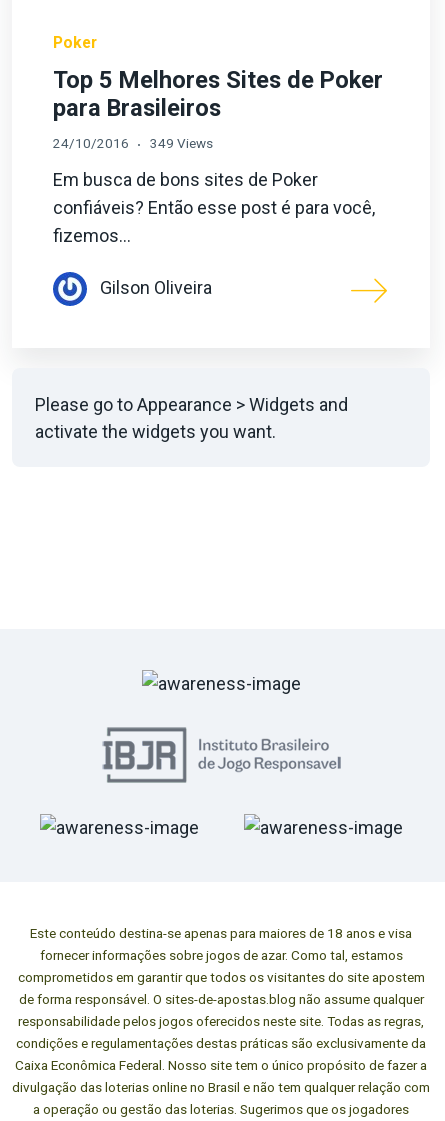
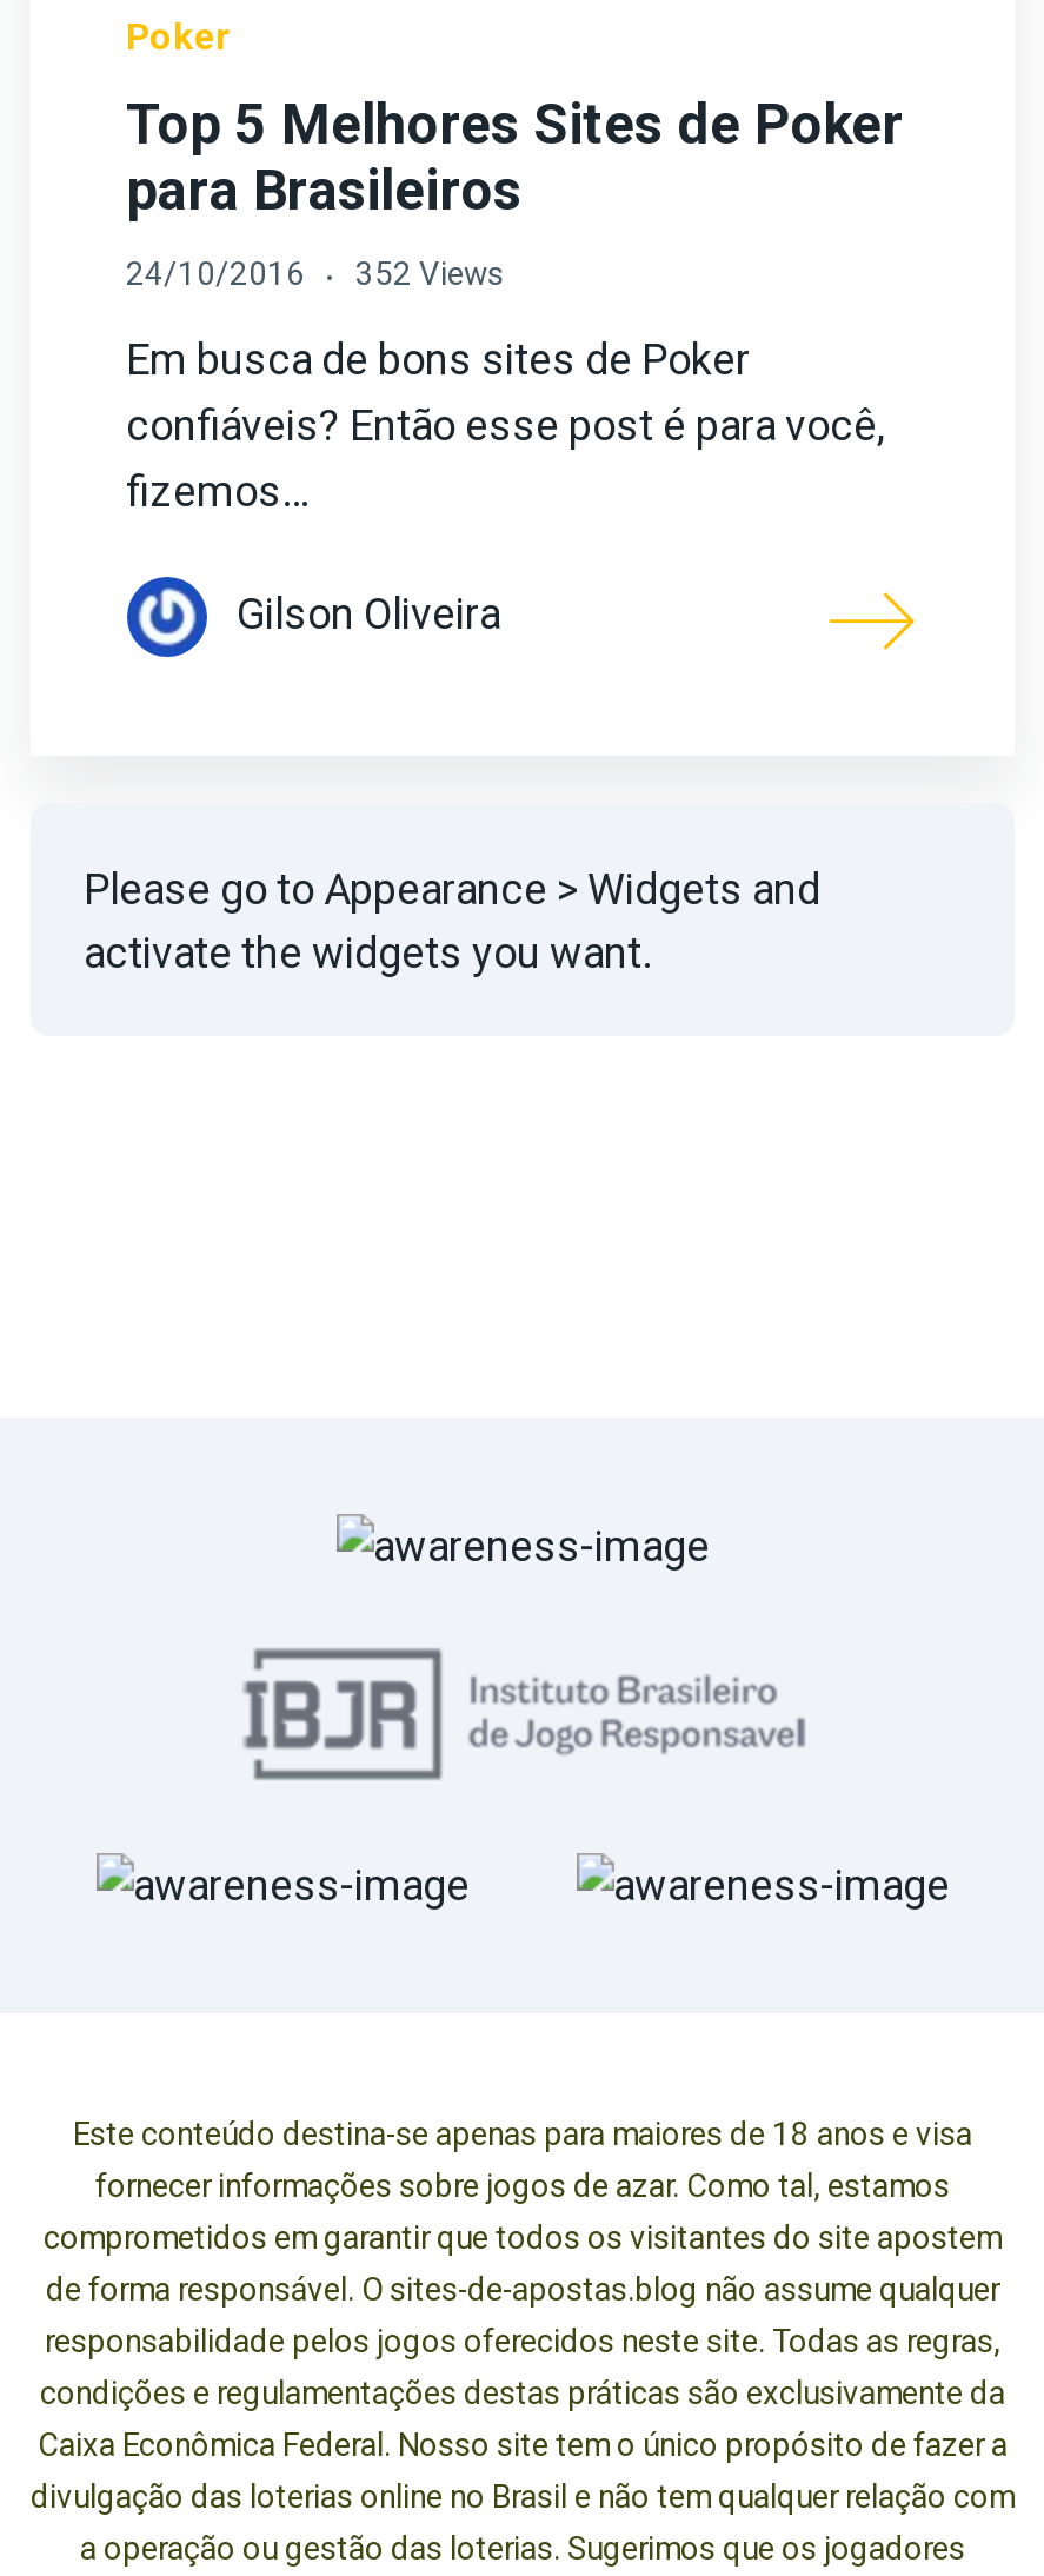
- 24/10/2016 349 Views
+ 24/10/2016 352 Views
